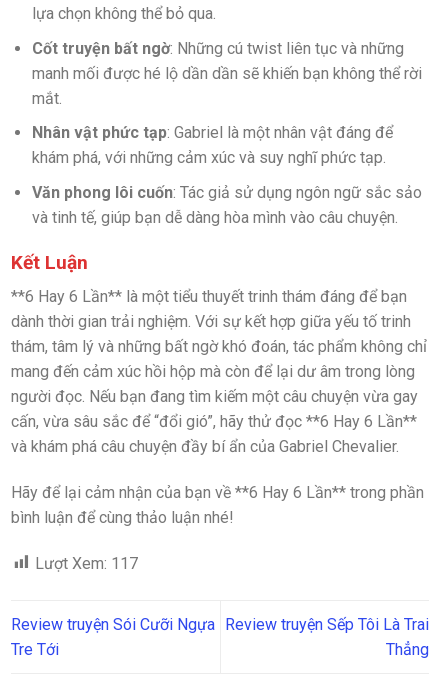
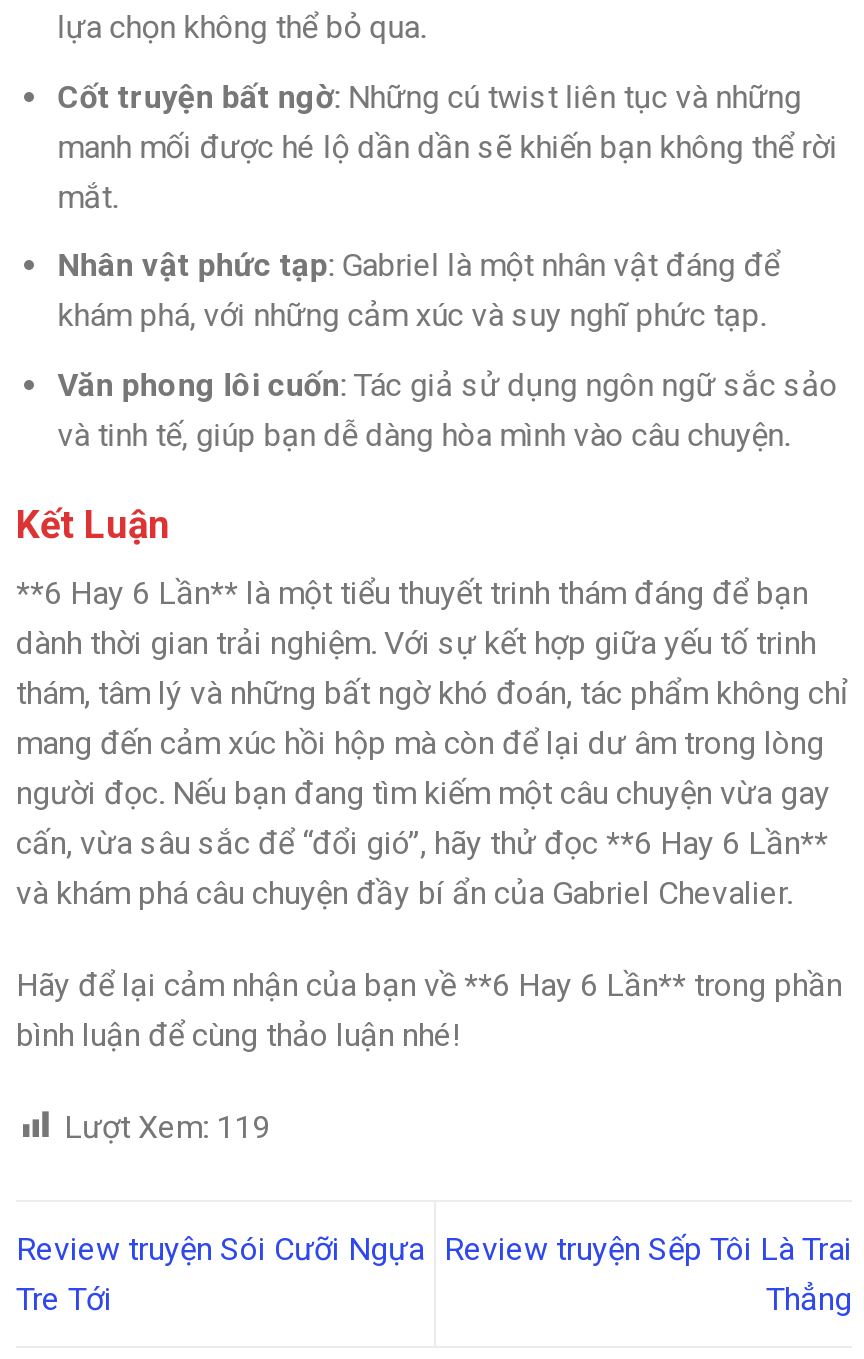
- Lượt Xem: 117
+ Lượt Xem: 119
